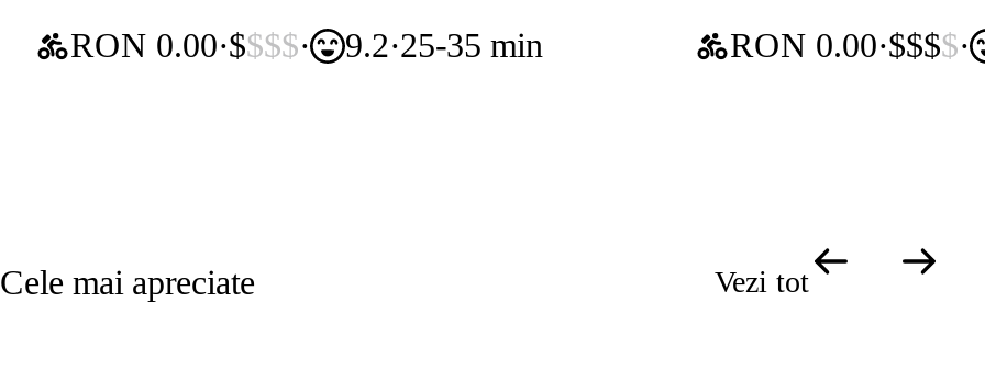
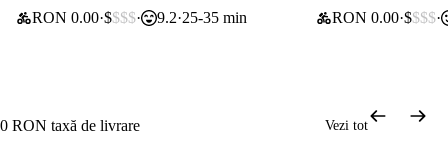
- Cele mai apreciate
+ 0 RON taxă de livrare
